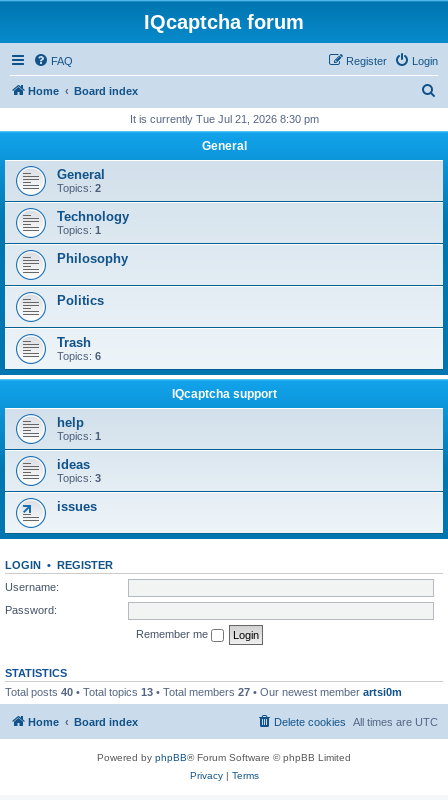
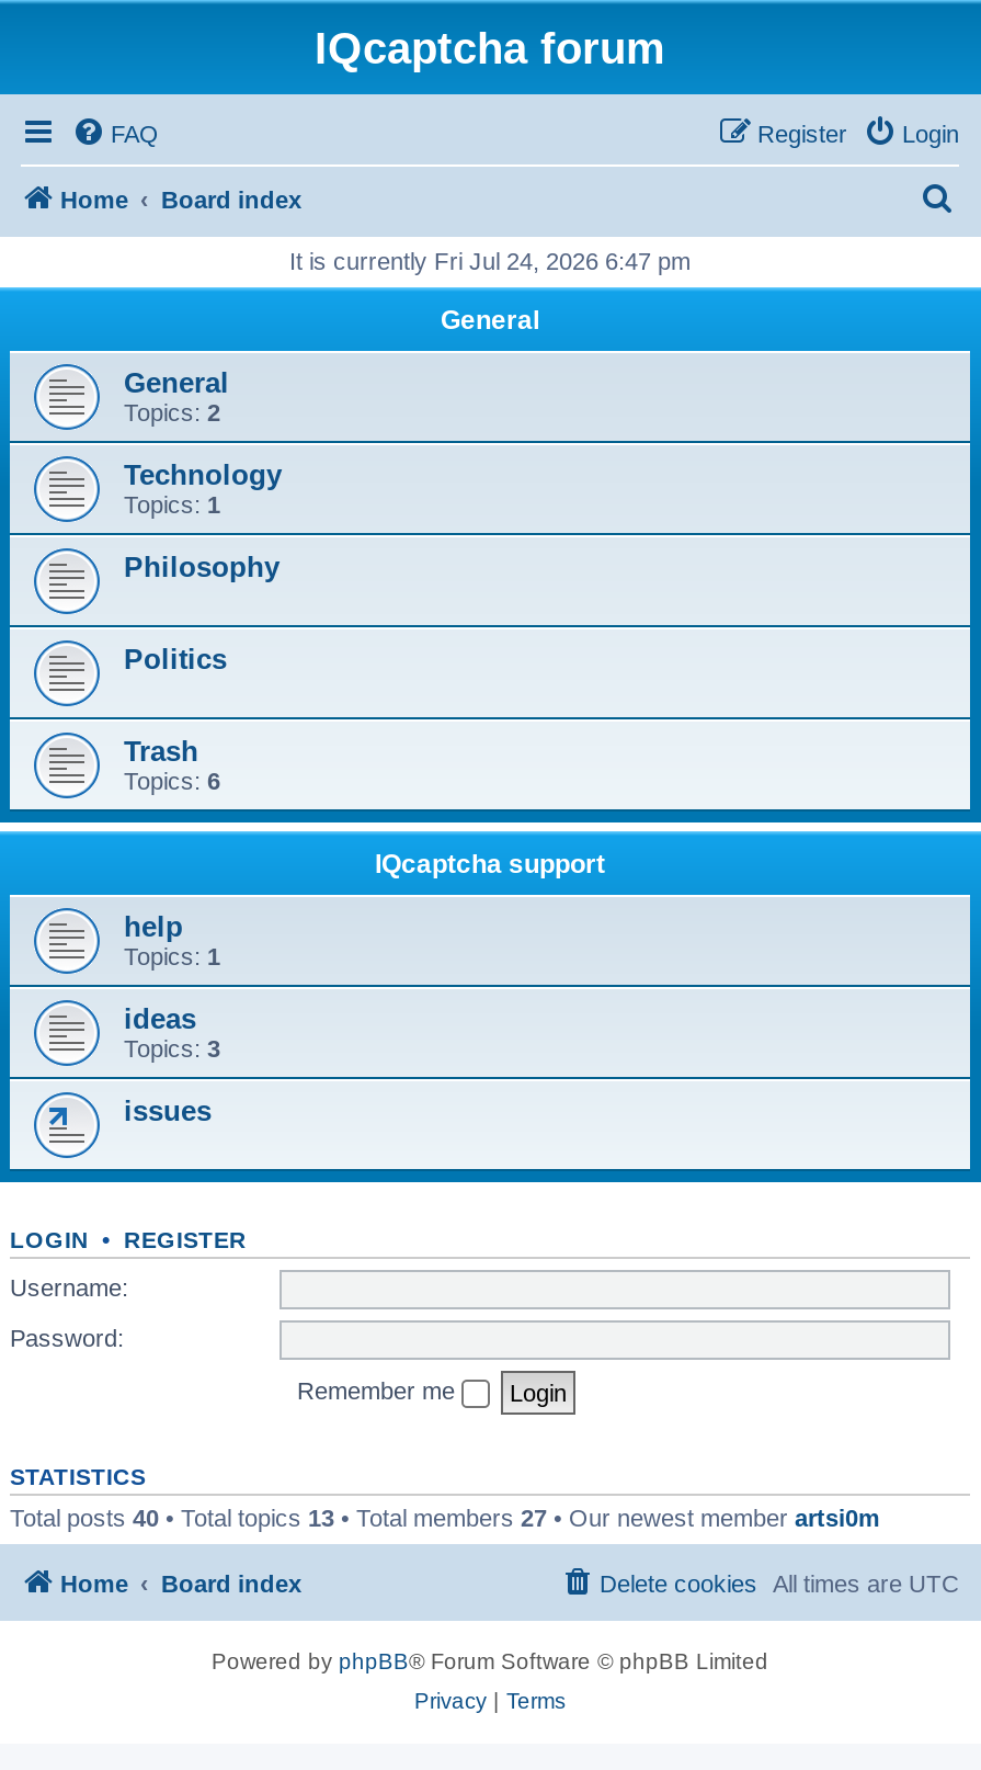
- It is currently Tue Jul 21, 2026 8:30 pm
+ It is currently Fri Jul 24, 2026 6:47 pm
